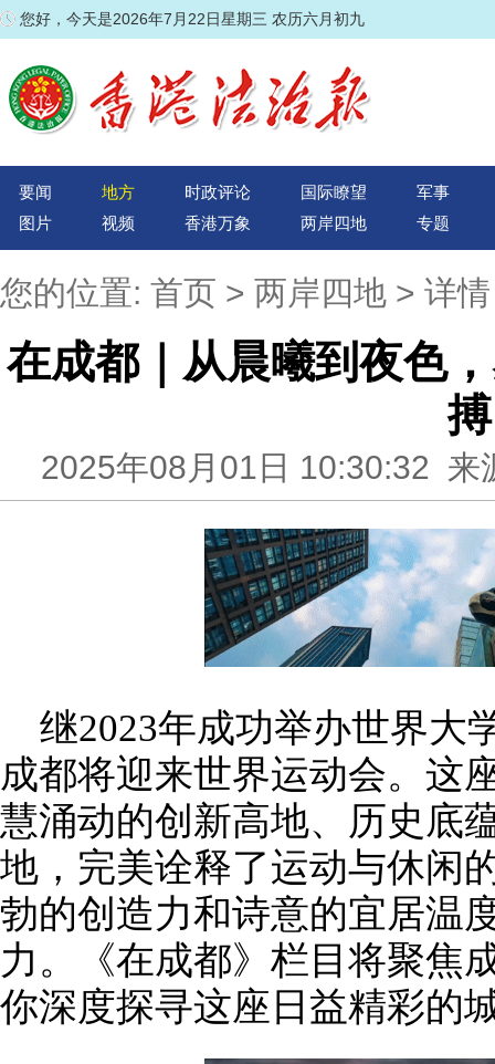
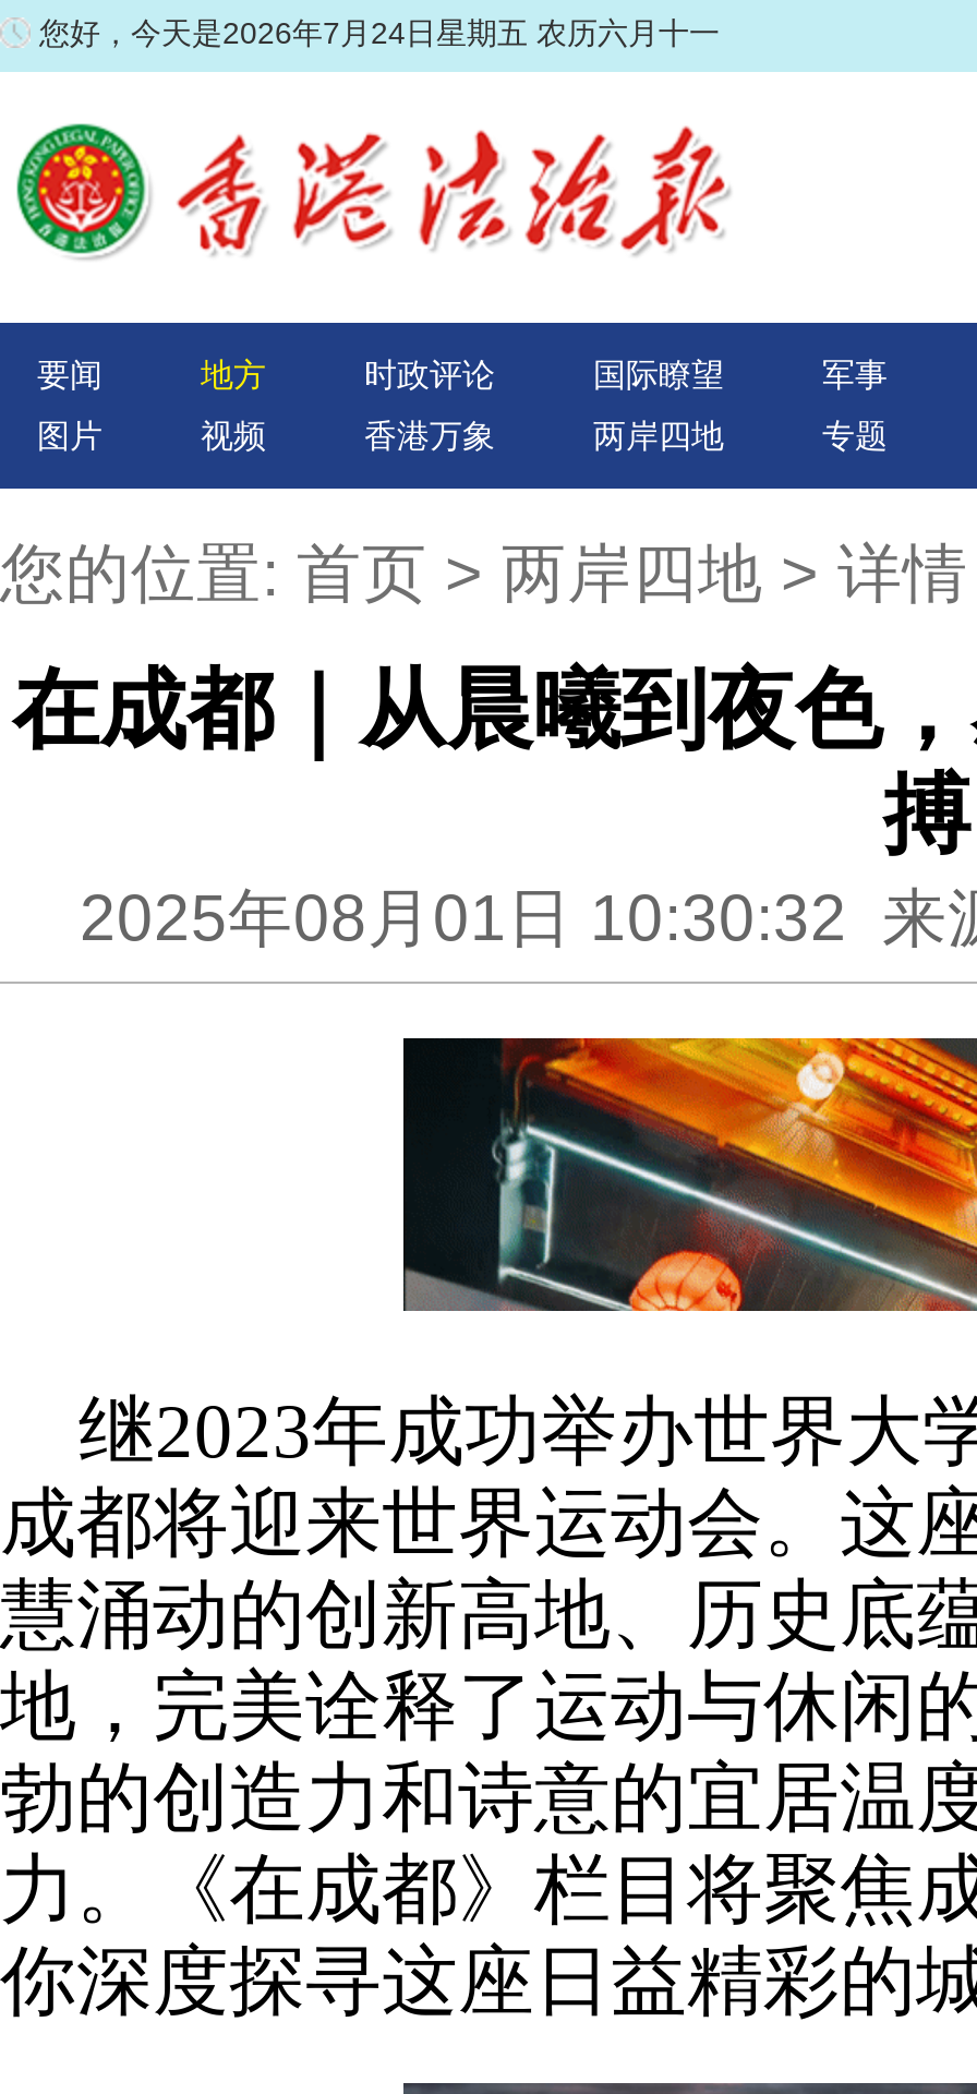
- 您好，今天是2026年7月22日星期三 农历六月初九
+ 您好，今天是2026年7月24日星期五 农历六月十一

- [image]
+ [image]
